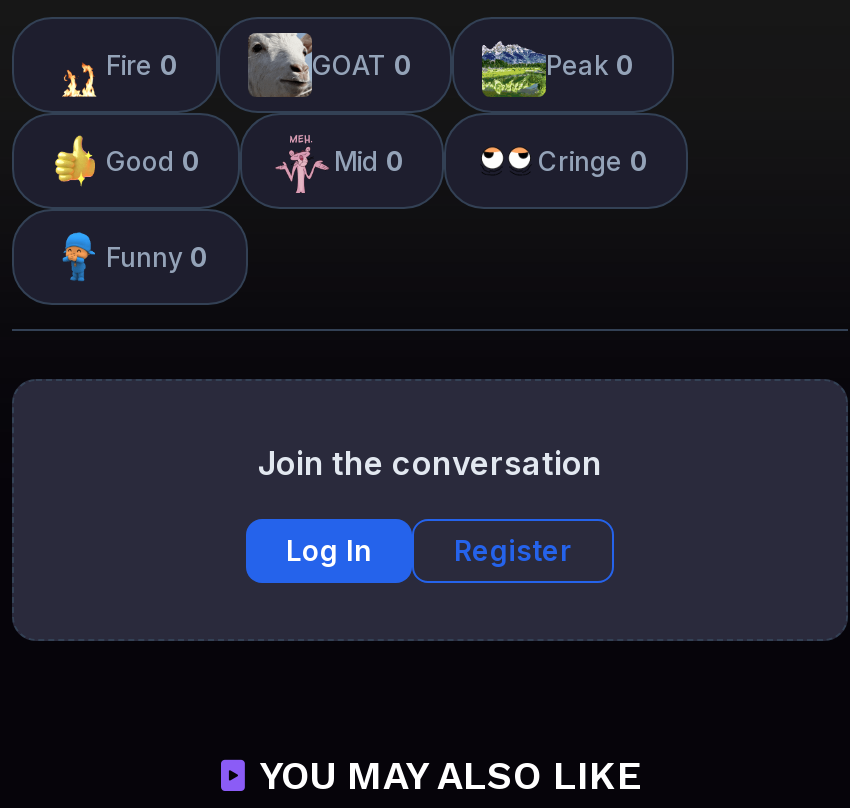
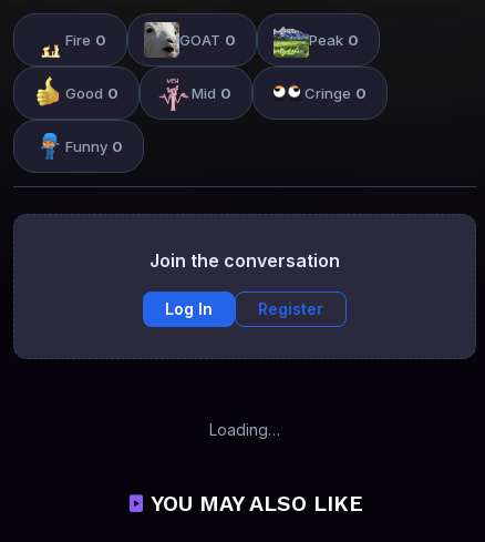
+ Loading…
